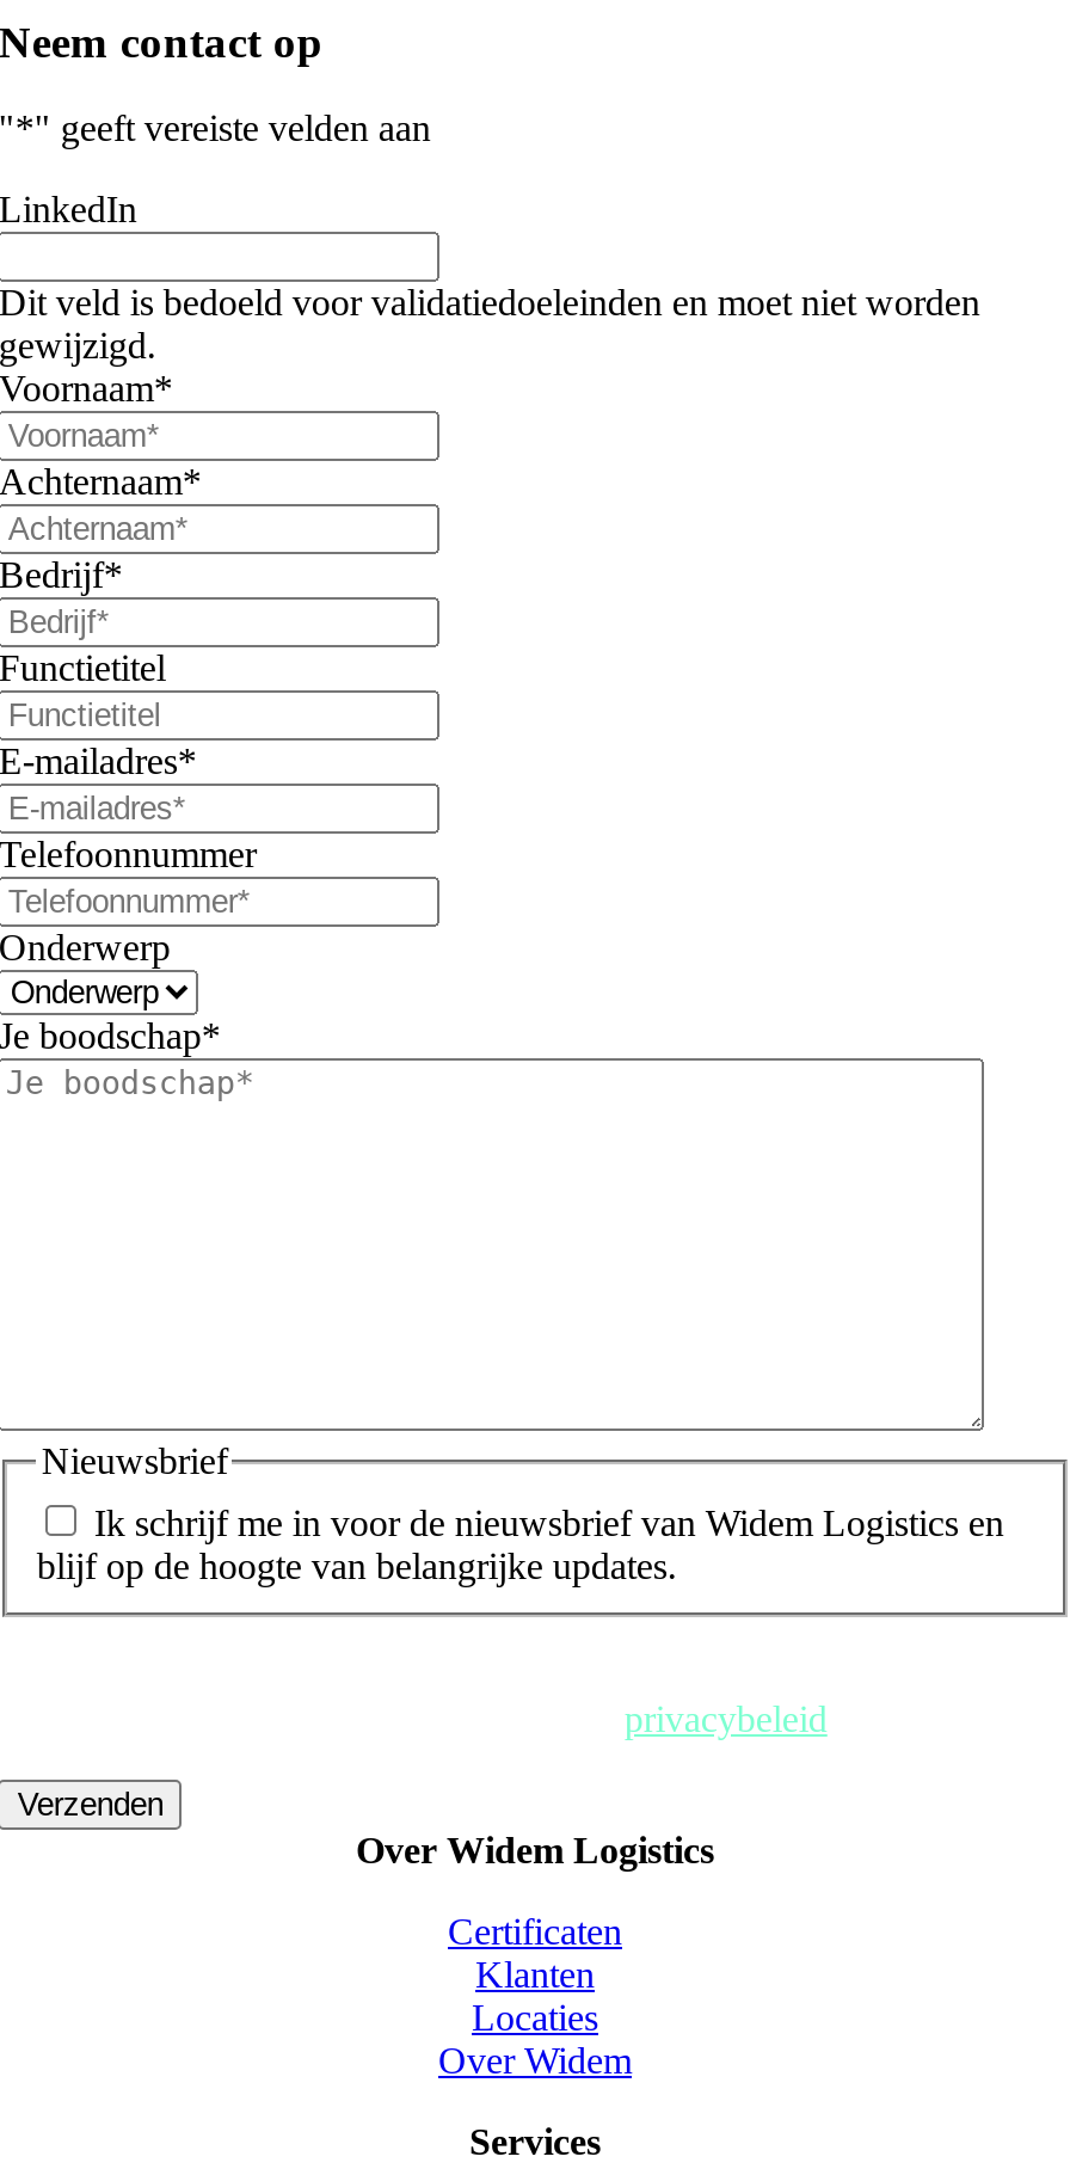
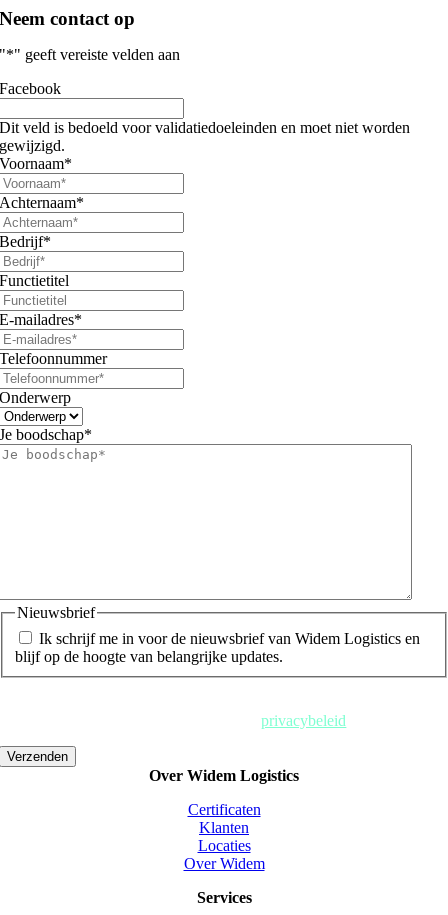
- LinkedIn
+ Facebook
